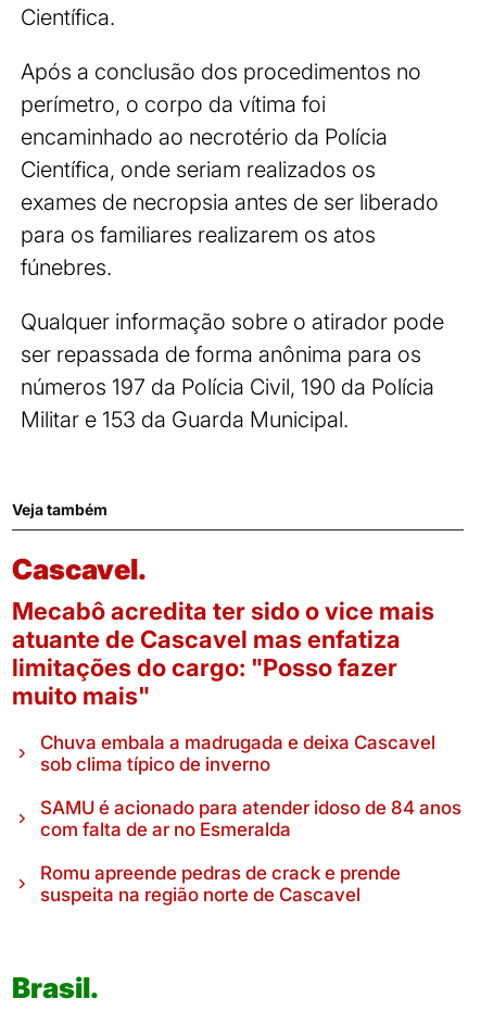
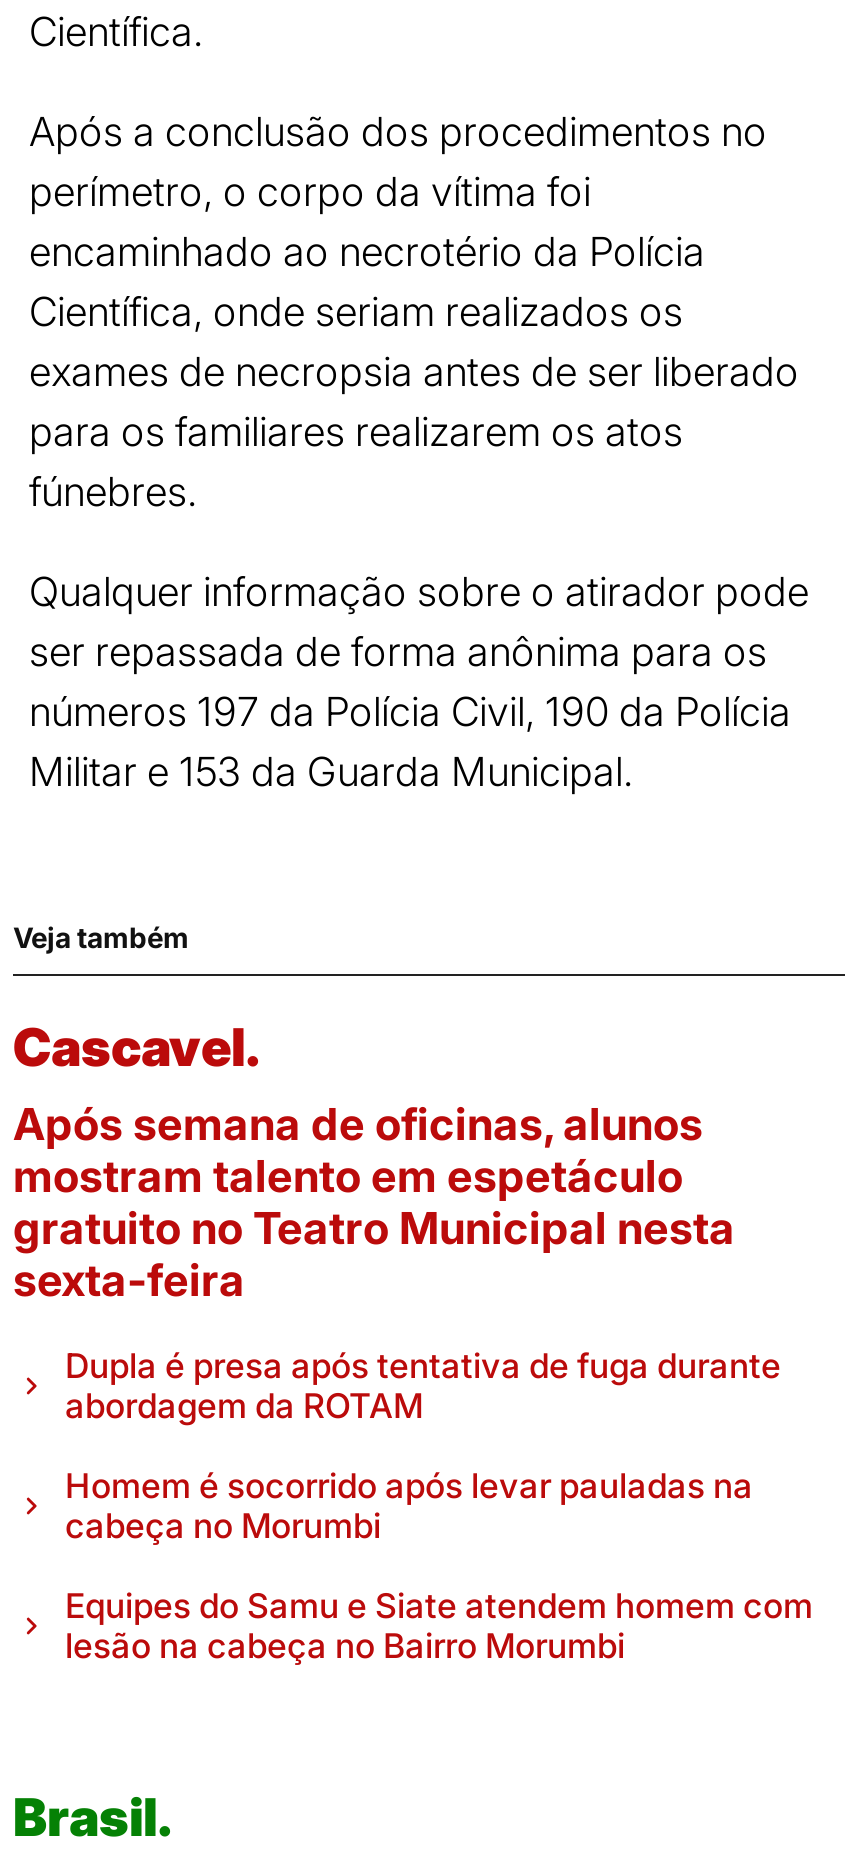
- Mecabô acredita ter sido o vice mais
- atuante de Cascavel mas enfatiza
- limitações do cargo: "Posso fazer
- muito mais"
+ Após semana de oficinas, alunos
+ mostram talento em espetáculo
+ gratuito no Teatro Municipal nesta
+ sexta-feira

- Chuva embala a madrugada e deixa Cascavel
- sob clima típico de inverno
+ Dupla é presa após tentativa de fuga durante
+ abordagem da ROTAM

- SAMU é acionado para atender idoso de 84 anos
- com falta de ar no Esmeralda
+ Homem é socorrido após levar pauladas na
+ cabeça no Morumbi

- Romu apreende pedras de crack e prende
- suspeita na região norte de Cascavel
+ Equipes do Samu e Siate atendem homem com
+ lesão na cabeça no Bairro Morumbi
